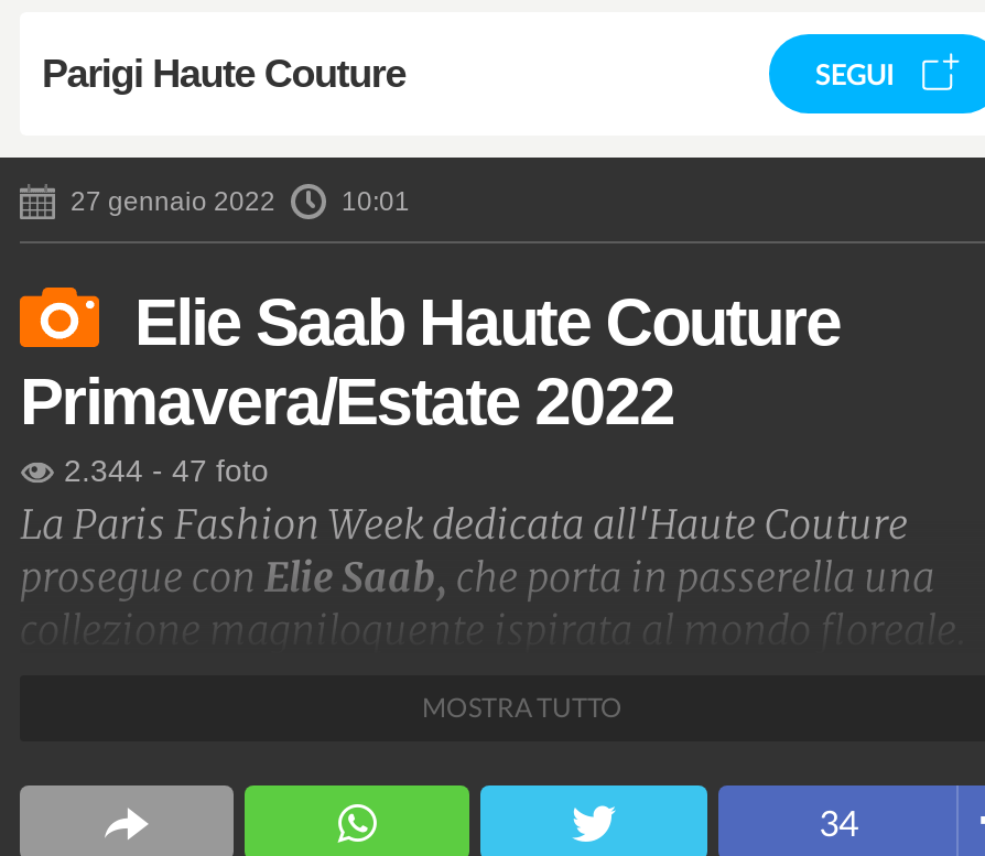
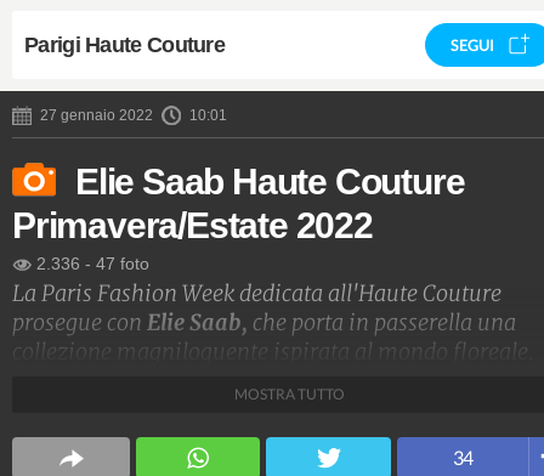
- 2.344 - 47 foto
+ 2.336 - 47 foto
